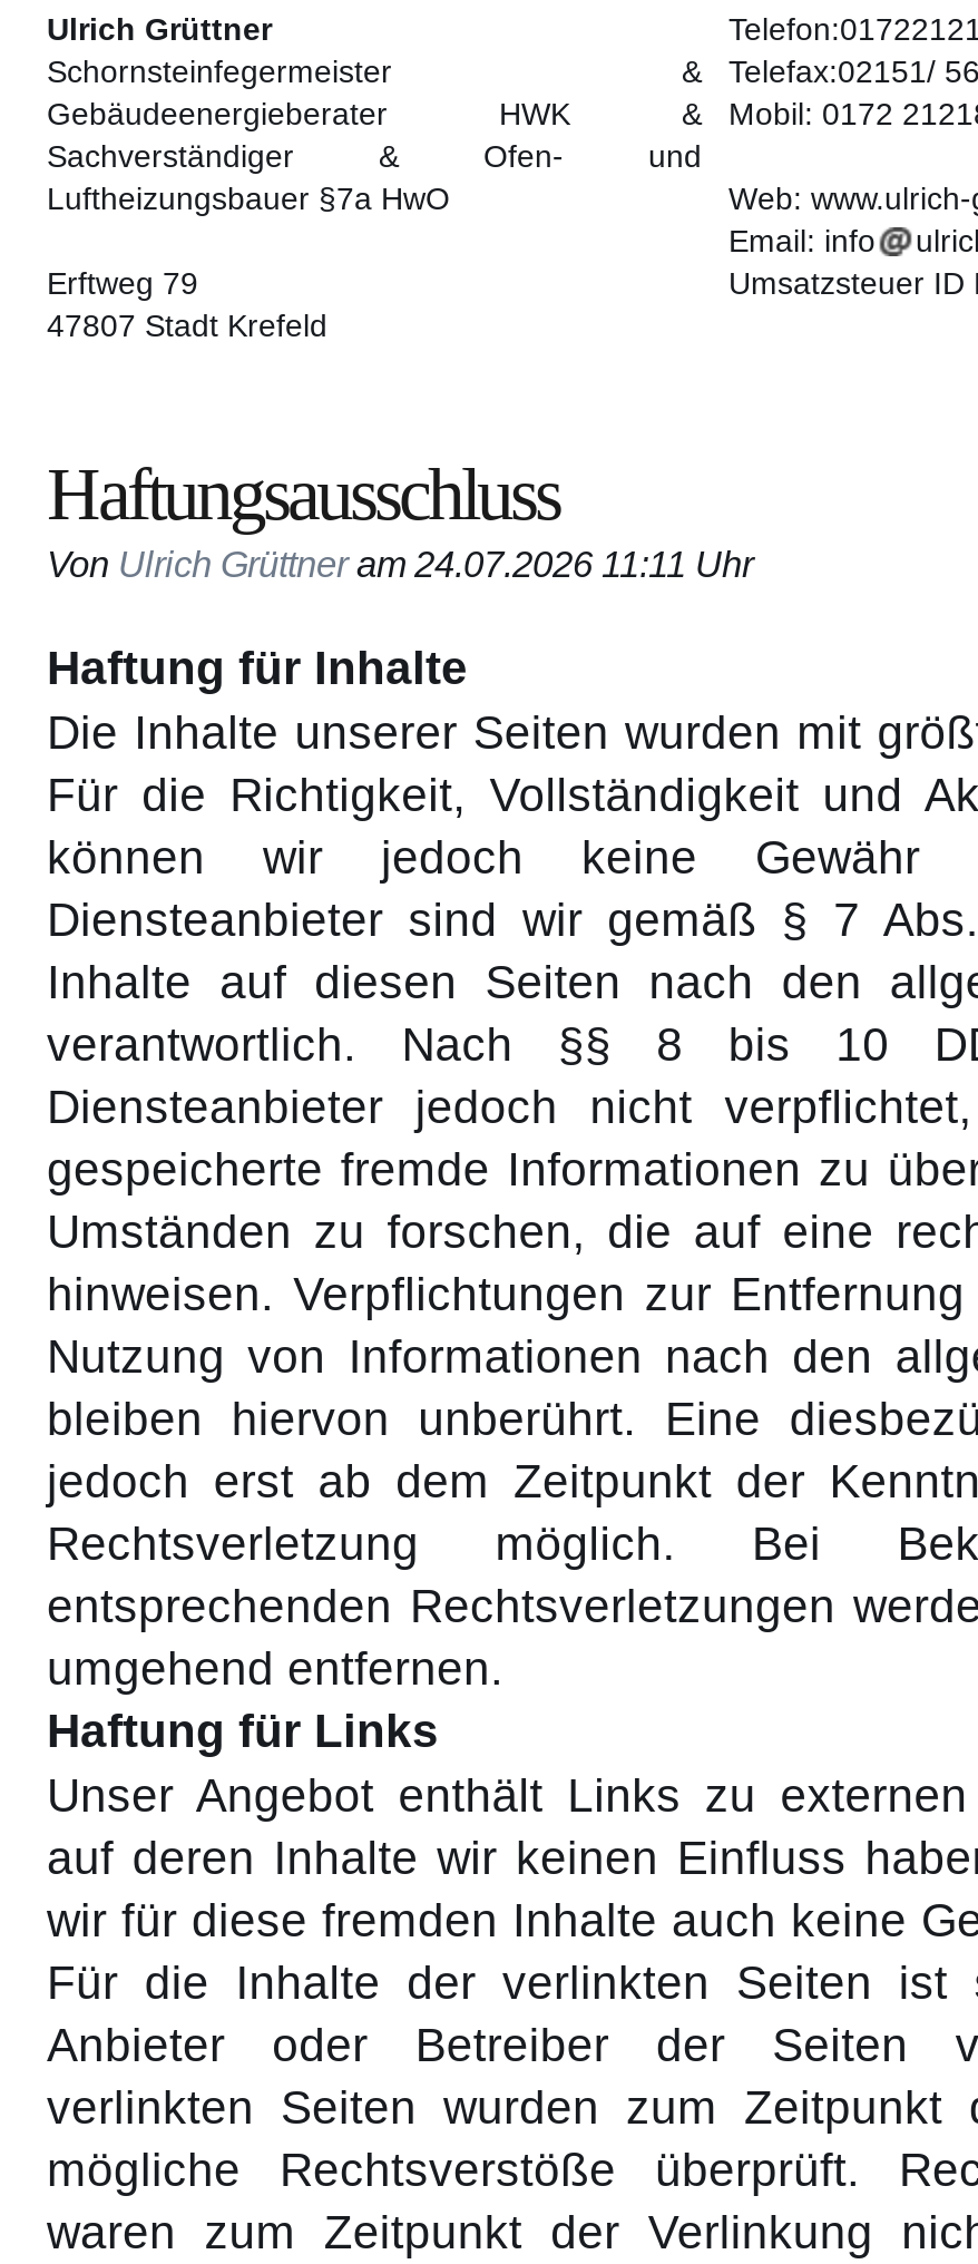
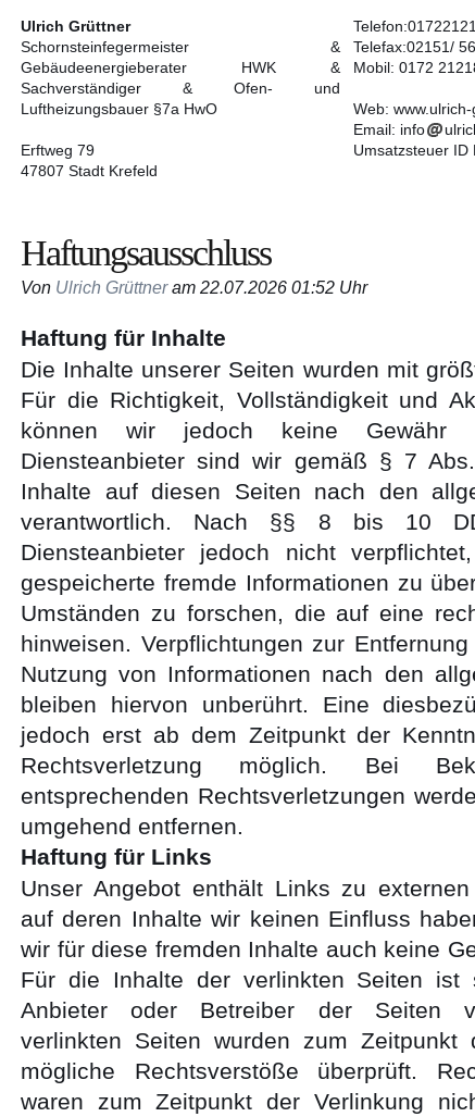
- Von Ulrich Grüttner am 24.07.2026 11:11 Uhr
+ Von Ulrich Grüttner am 22.07.2026 01:52 Uhr
